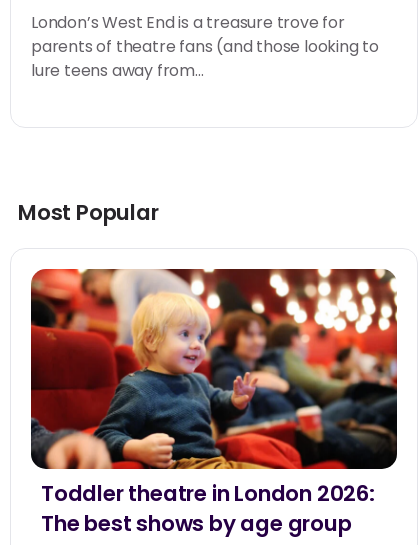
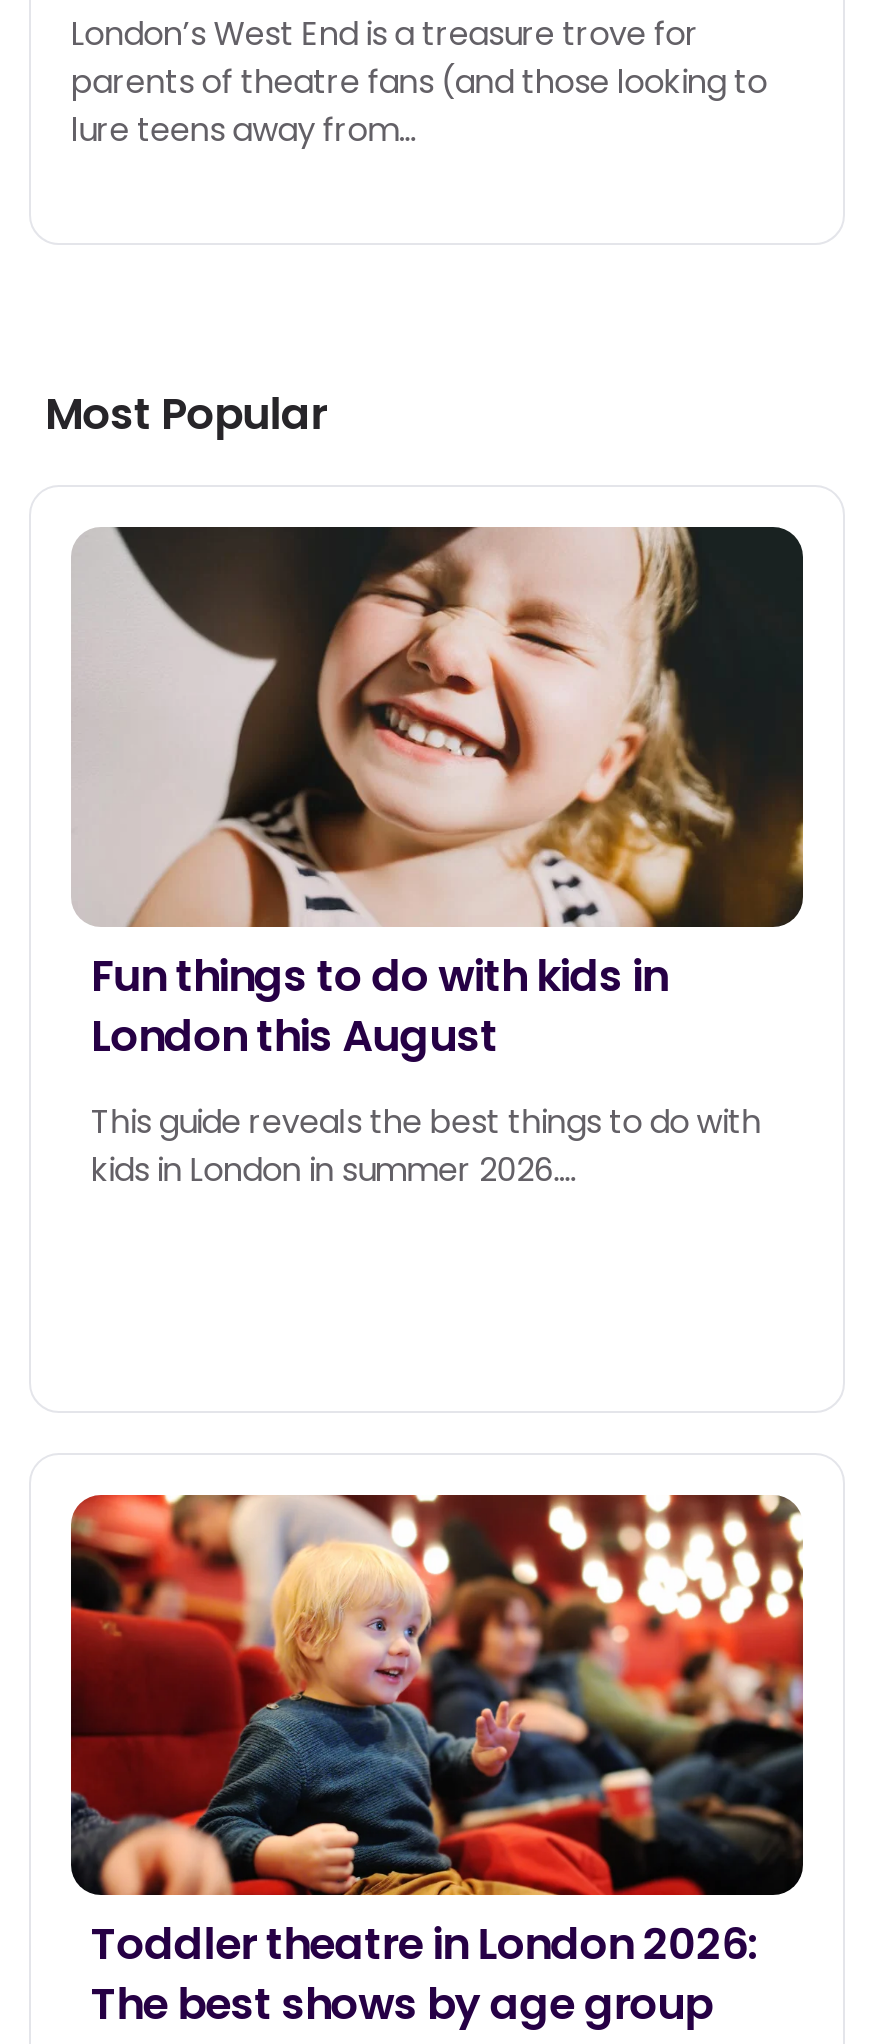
+ [image]
+ Fun things to do with kids in
+ London this August
+ This guide reveals the best things to do with
+ kids in London in summer 2026....
